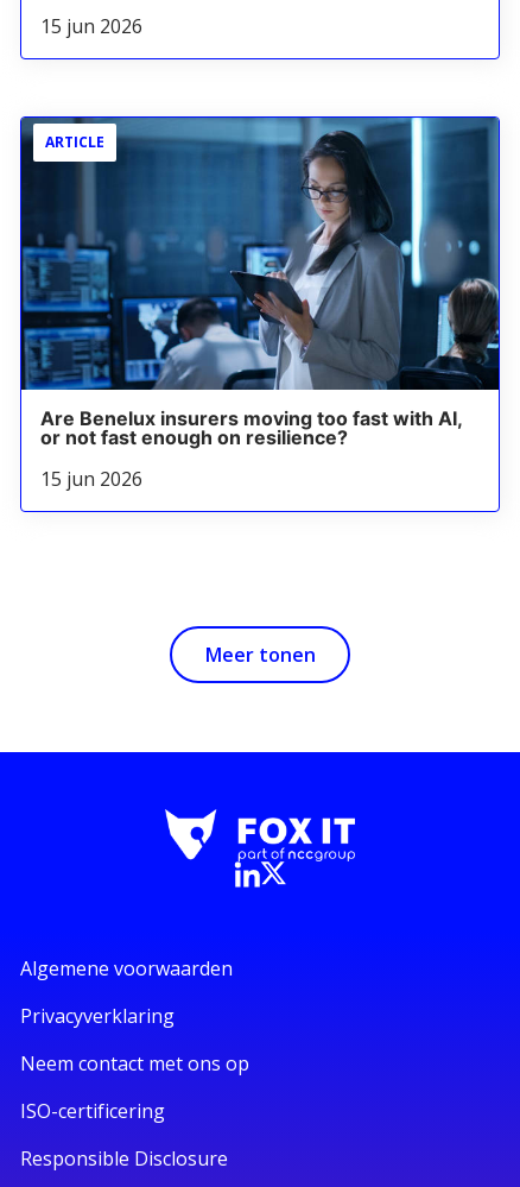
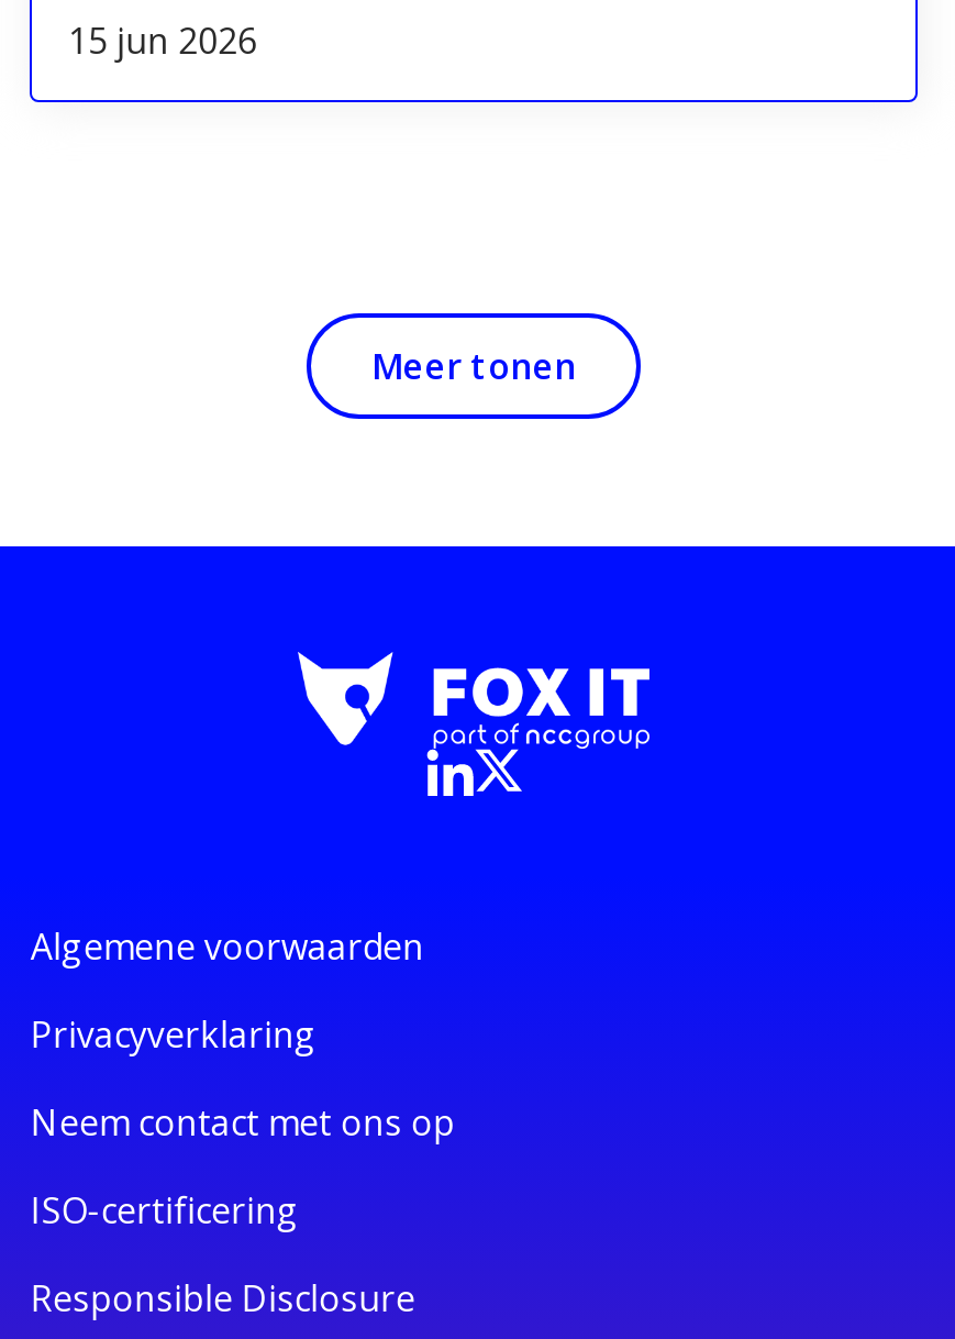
- [image]
- ARTICLE

- Are Benelux insurers moving too fast with AI,
- or not fast enough on resilience?
- 15 jun 2026
